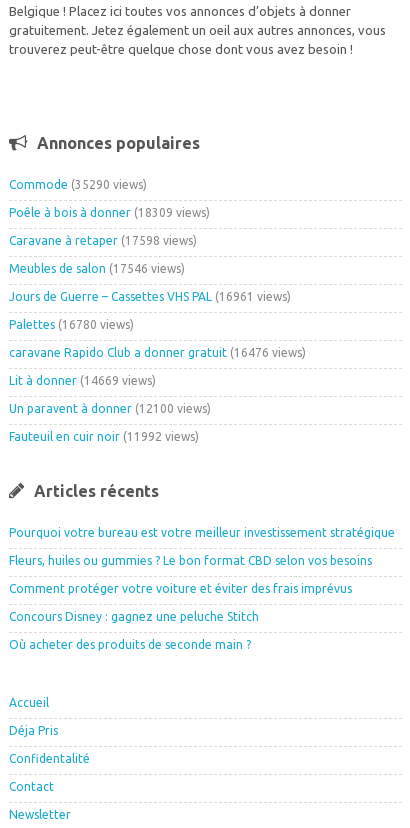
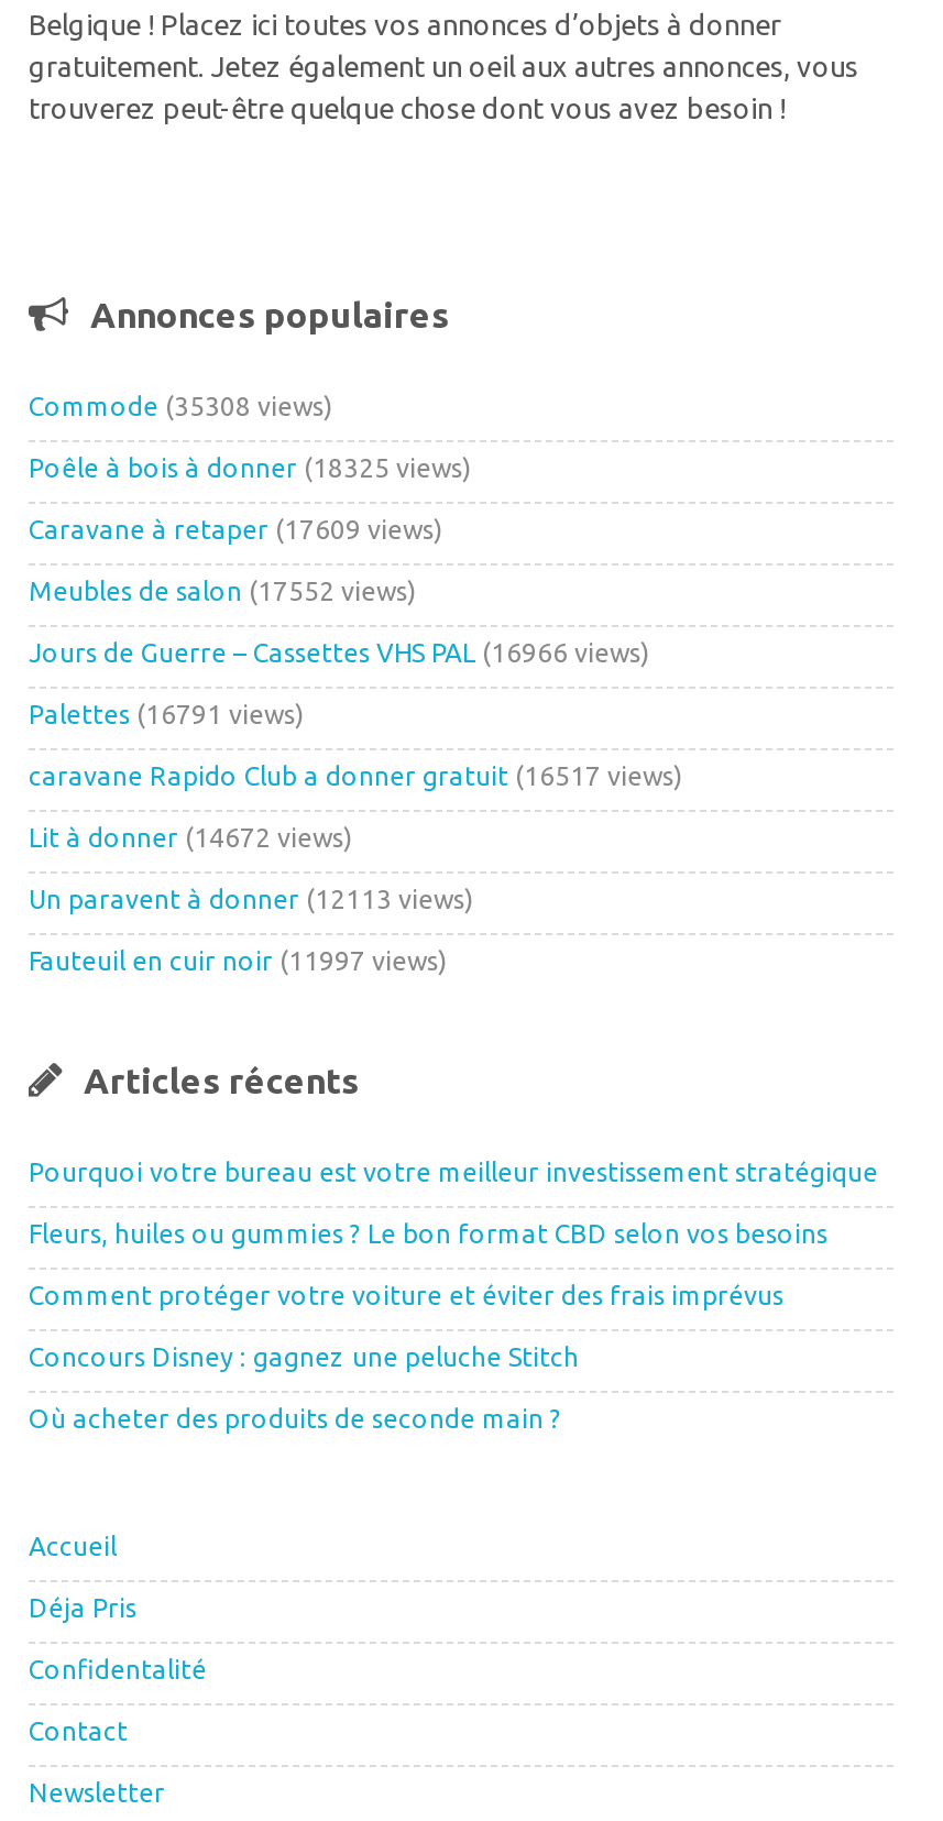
- Commode (35290 views)
+ Commode (35308 views)

- Poêle à bois à donner (18309 views)
+ Poêle à bois à donner (18325 views)

- Caravane à retaper (17598 views)
+ Caravane à retaper (17609 views)

- Meubles de salon (17546 views)
+ Meubles de salon (17552 views)

- Jours de Guerre – Cassettes VHS PAL (16961 views)
+ Jours de Guerre – Cassettes VHS PAL (16966 views)

- Palettes (16780 views)
+ Palettes (16791 views)

- caravane Rapido Club a donner gratuit (16476 views)
+ caravane Rapido Club a donner gratuit (16517 views)

- Lit à donner (14669 views)
+ Lit à donner (14672 views)

- Un paravent à donner (12100 views)
+ Un paravent à donner (12113 views)

- Fauteuil en cuir noir (11992 views)
+ Fauteuil en cuir noir (11997 views)
